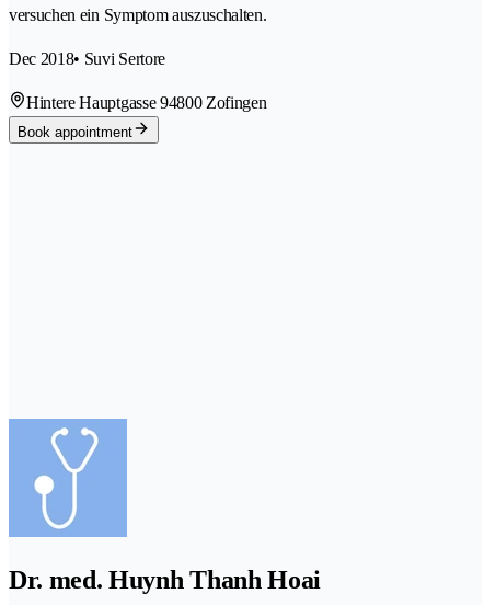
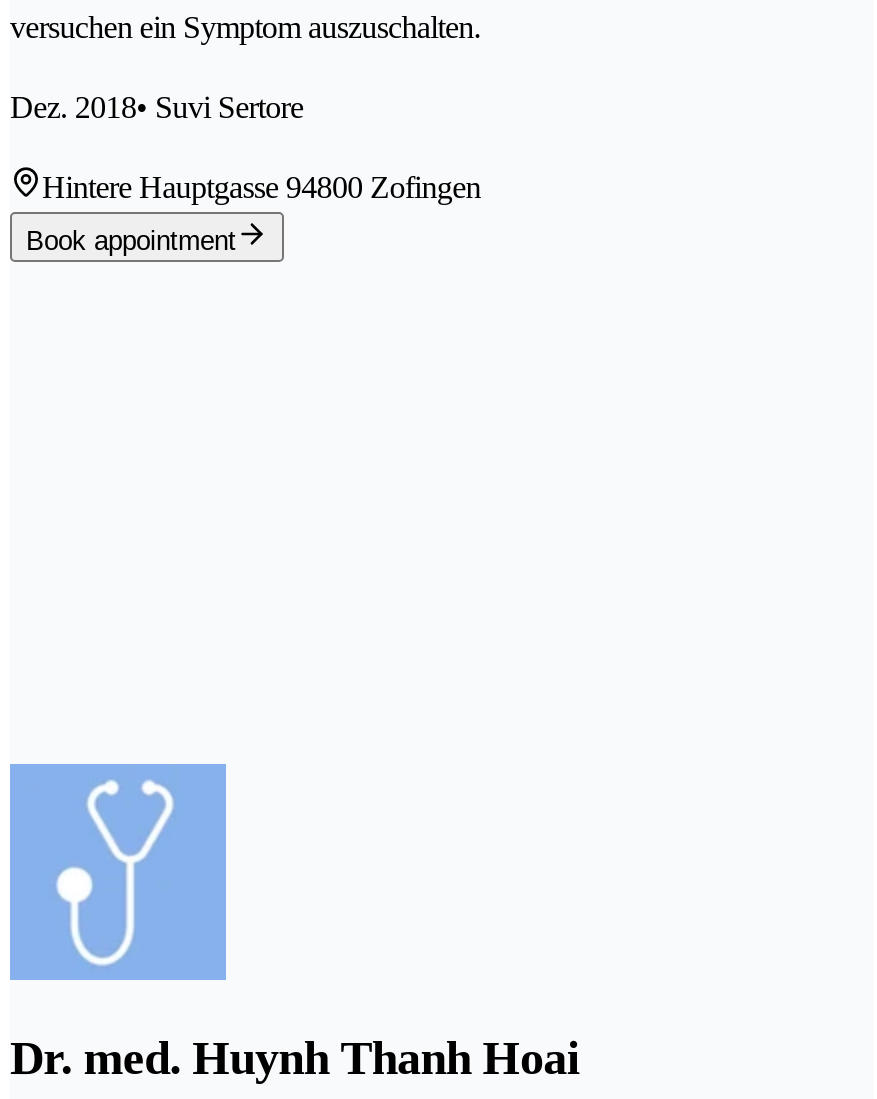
- Dec 2018• Suvi Sertore
+ Dez. 2018• Suvi Sertore
